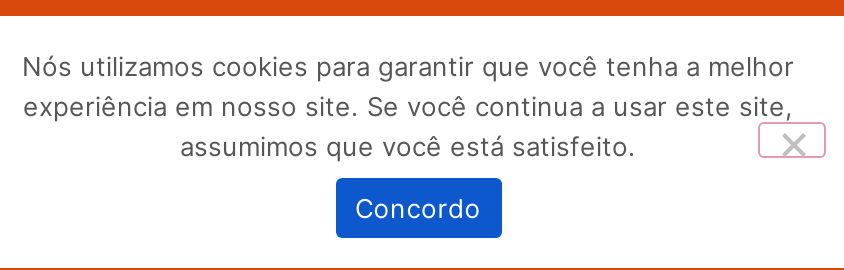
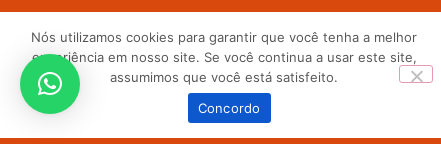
+ [image]
